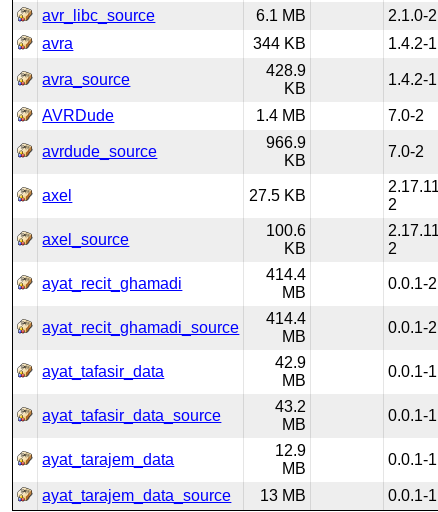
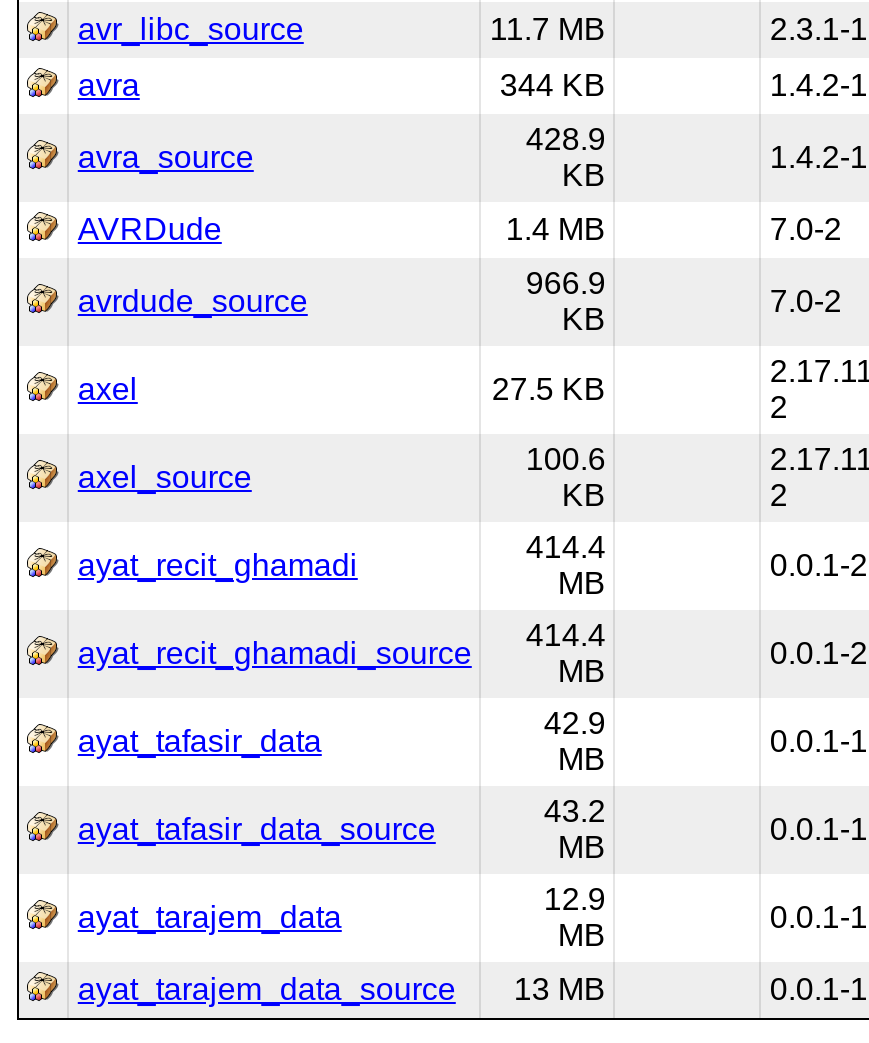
- 6.1 MB
+ 11.7 MB

- 2.1.0-2
+ 2.3.1-1
